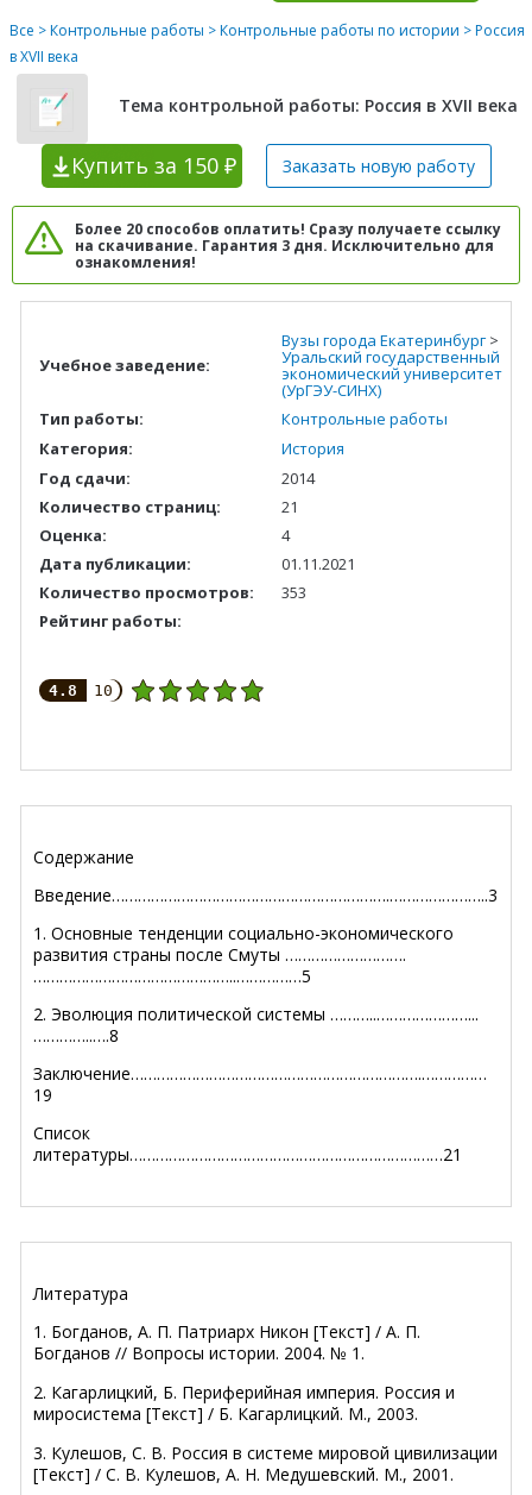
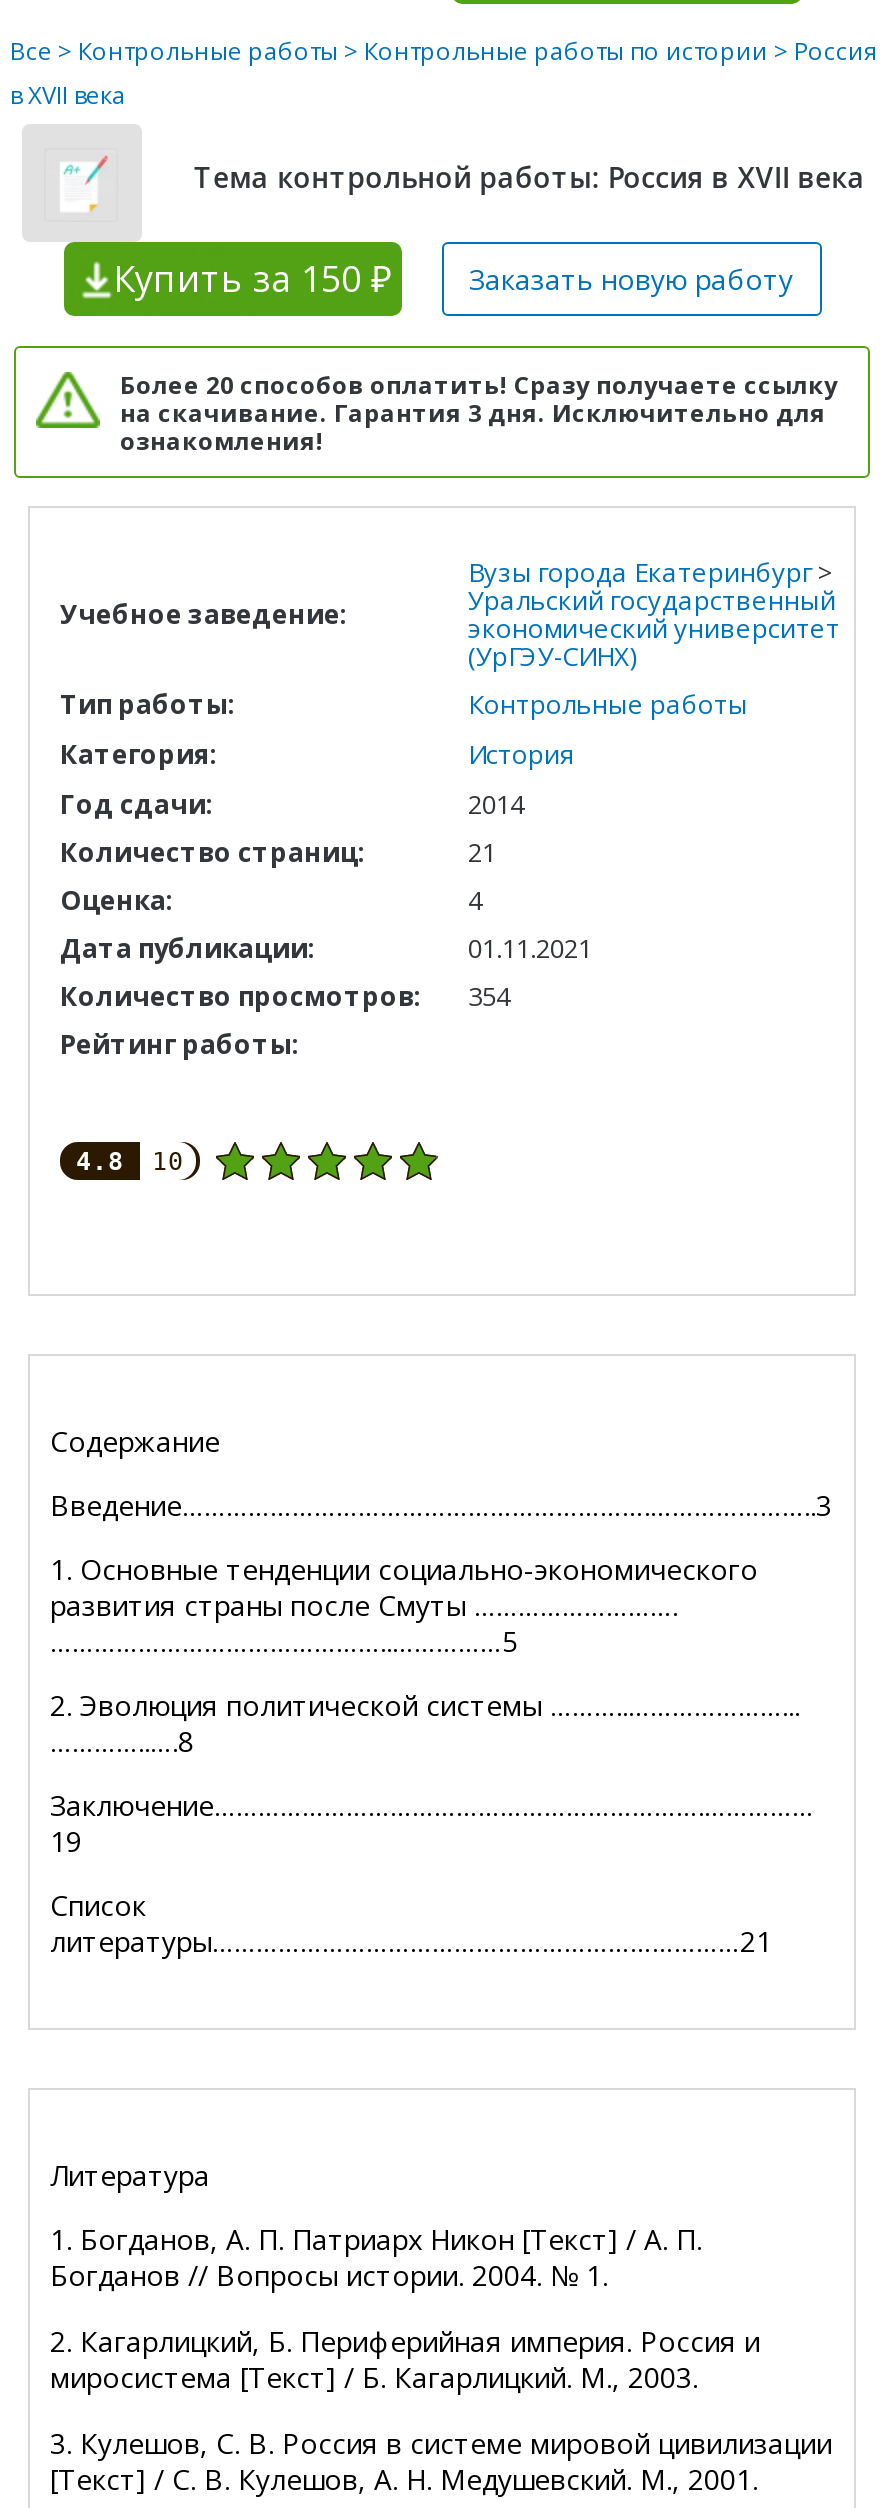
- Количество просмотров: 353
+ Количество просмотров: 354
